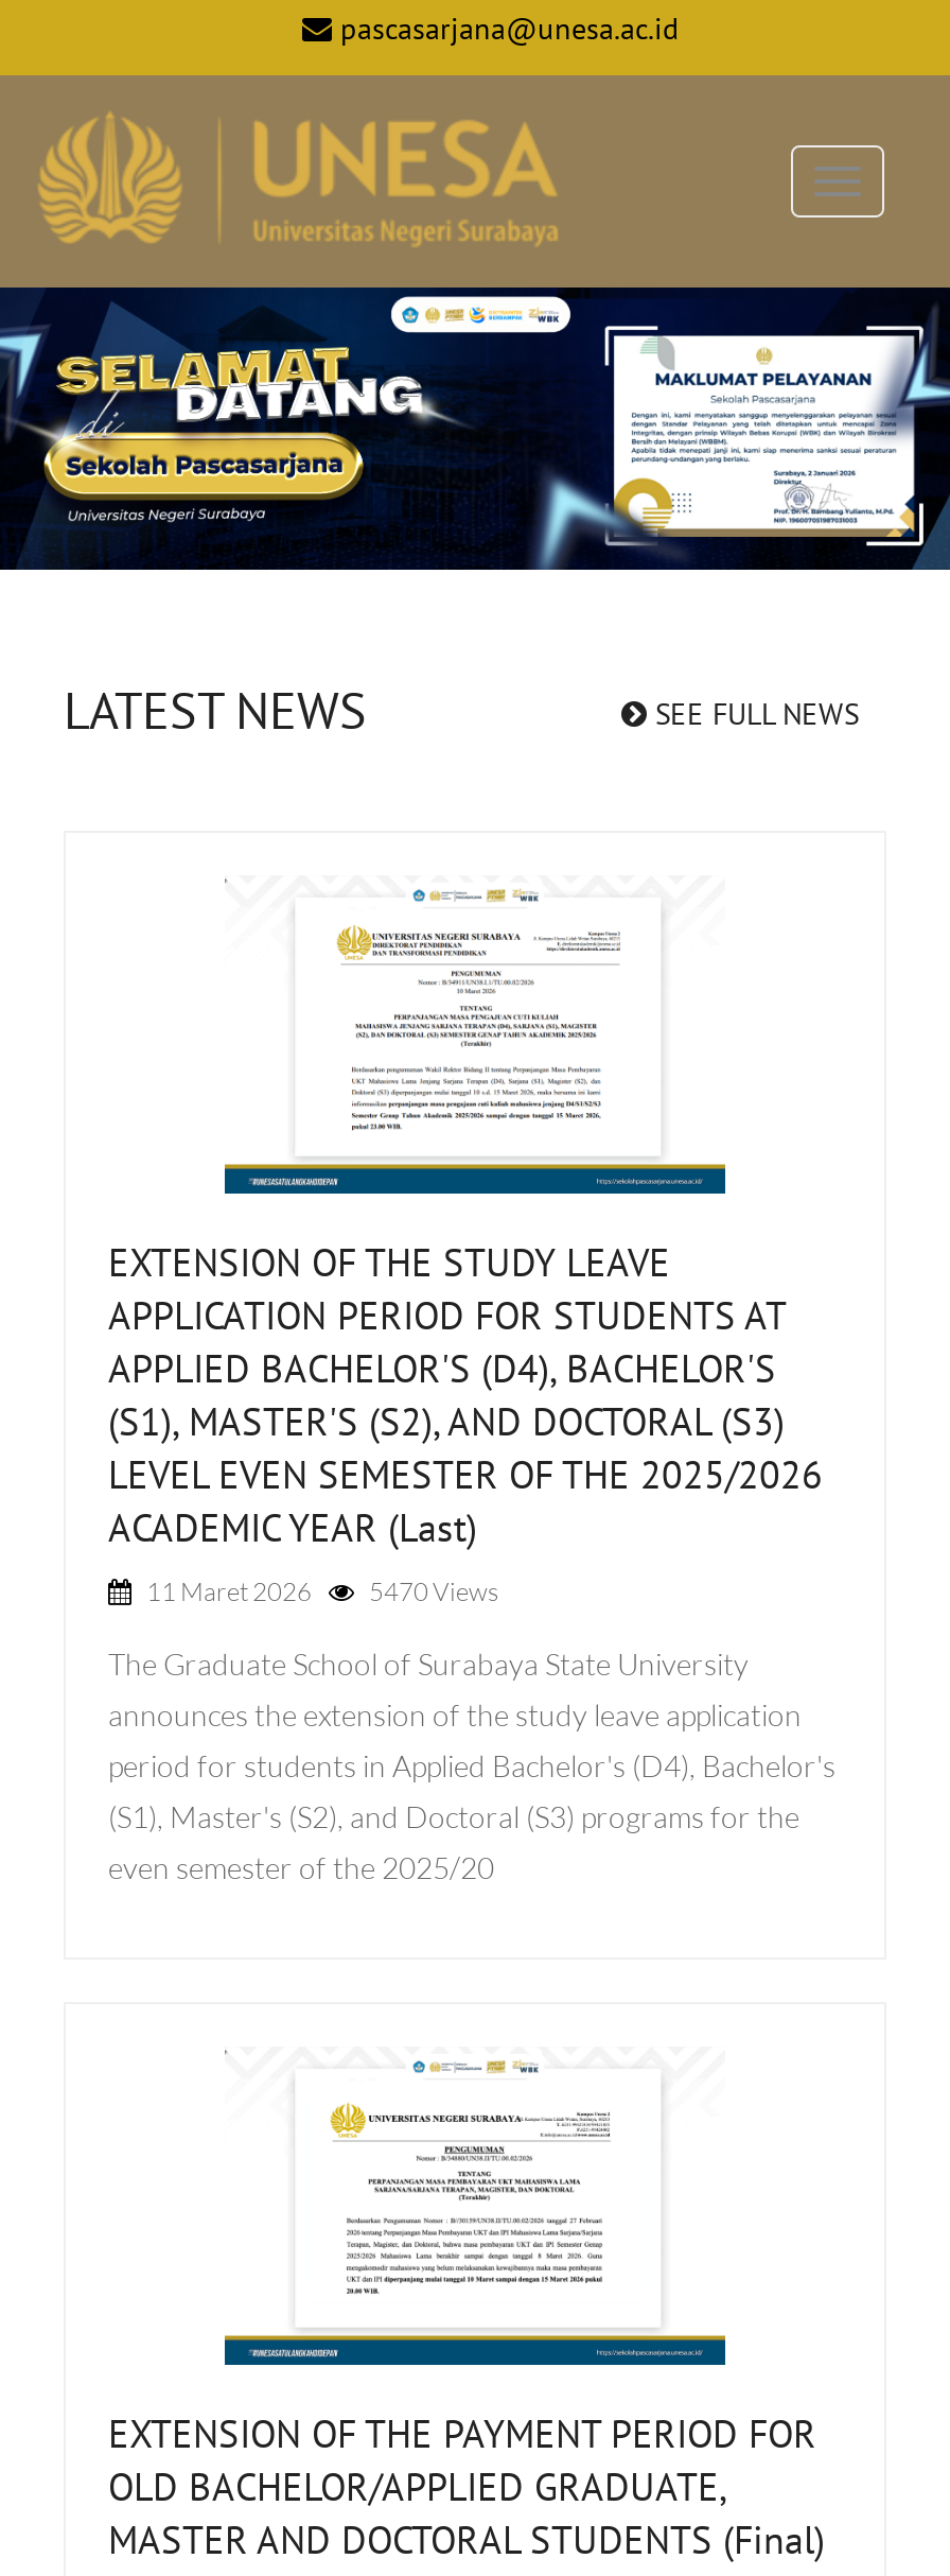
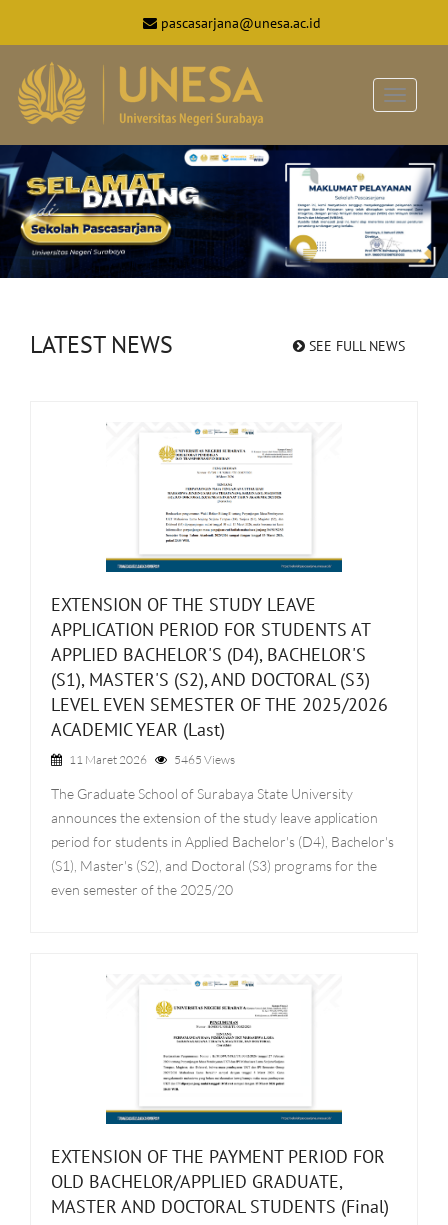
- 11 Maret 2026 5470 Views
+ 11 Maret 2026 5465 Views
